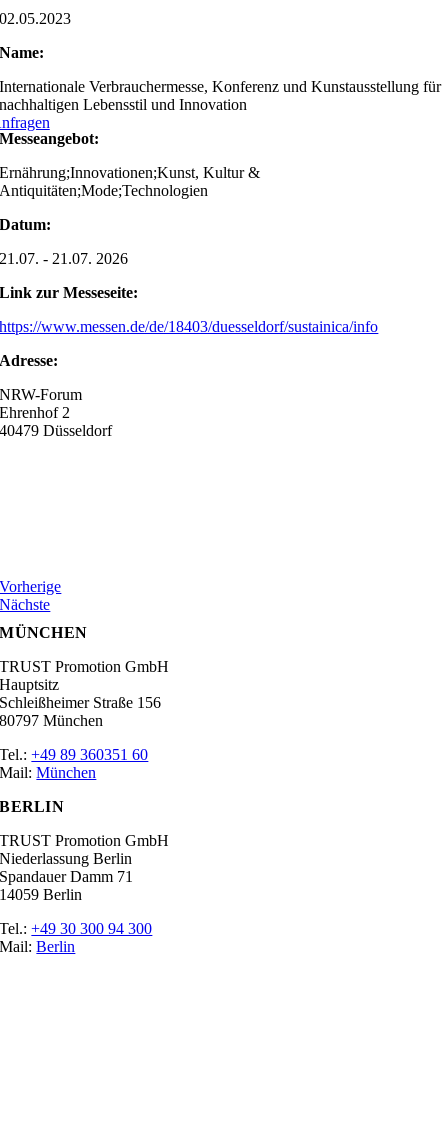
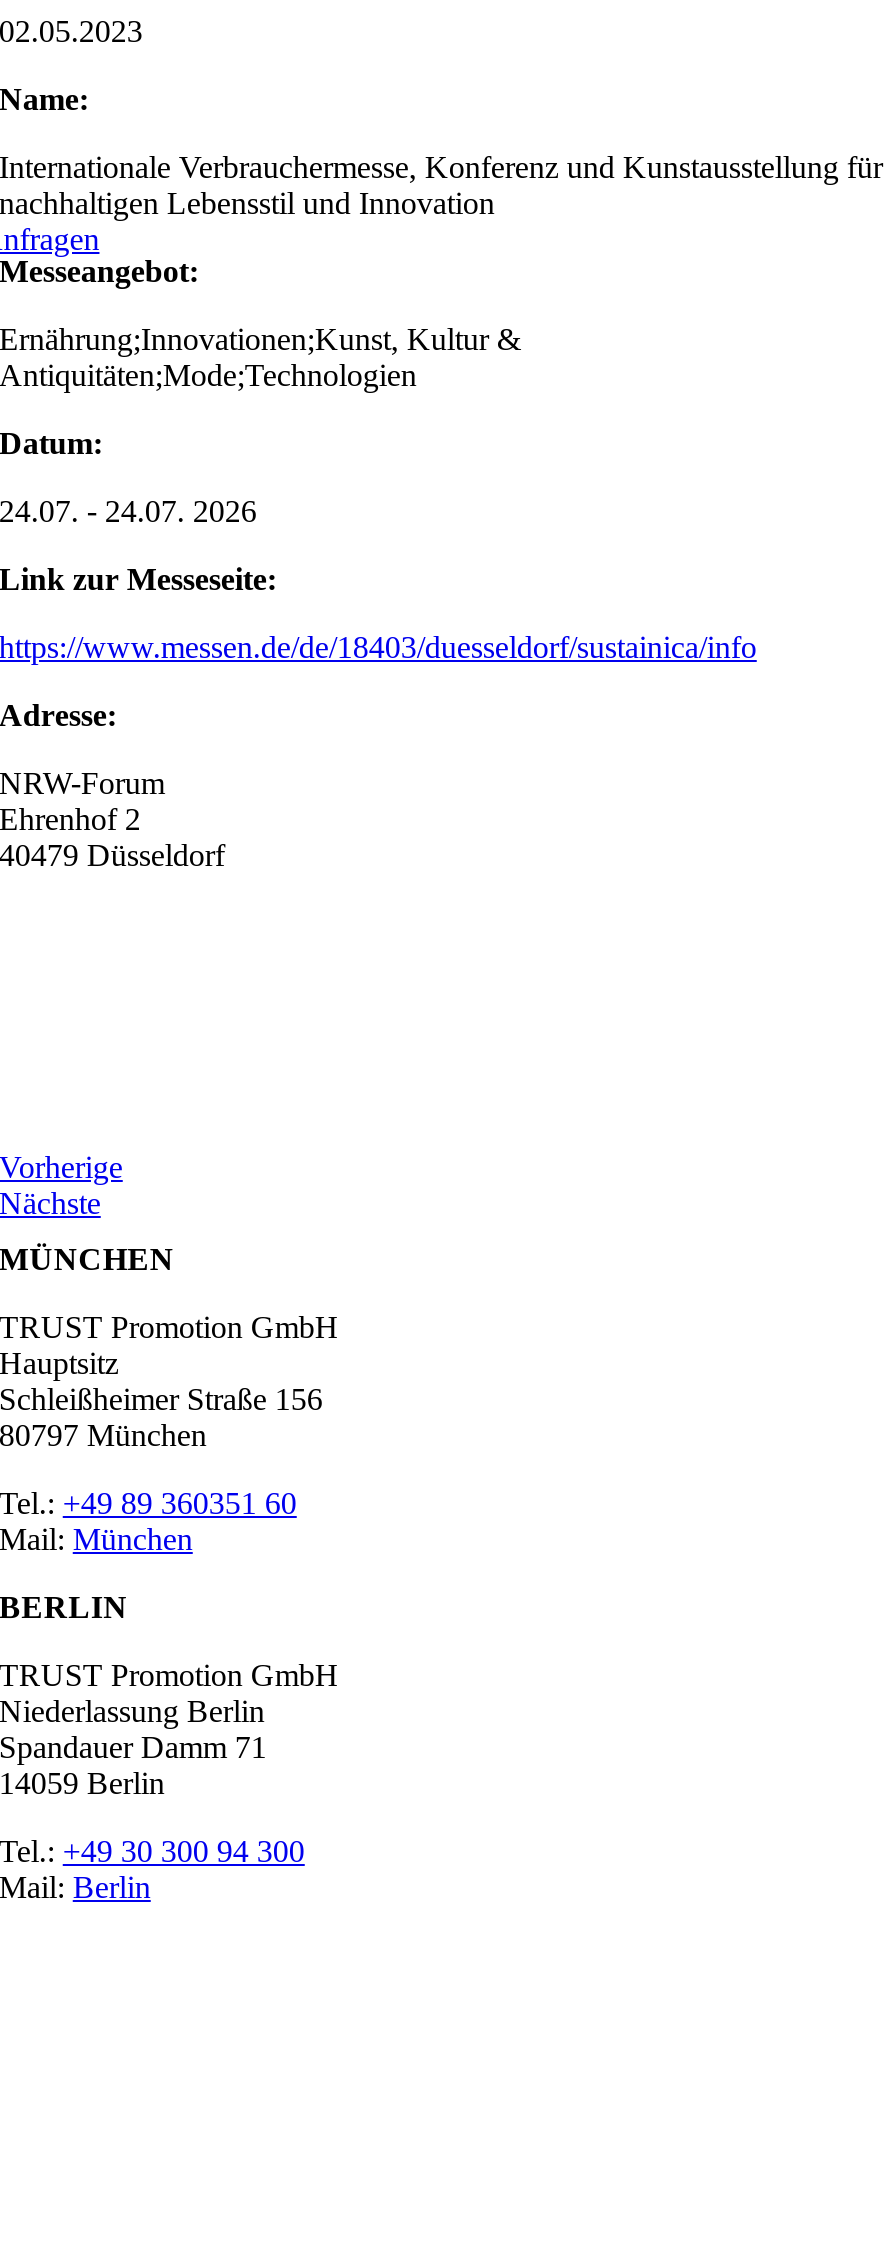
- 21.07. - 21.07. 2026
+ 24.07. - 24.07. 2026
